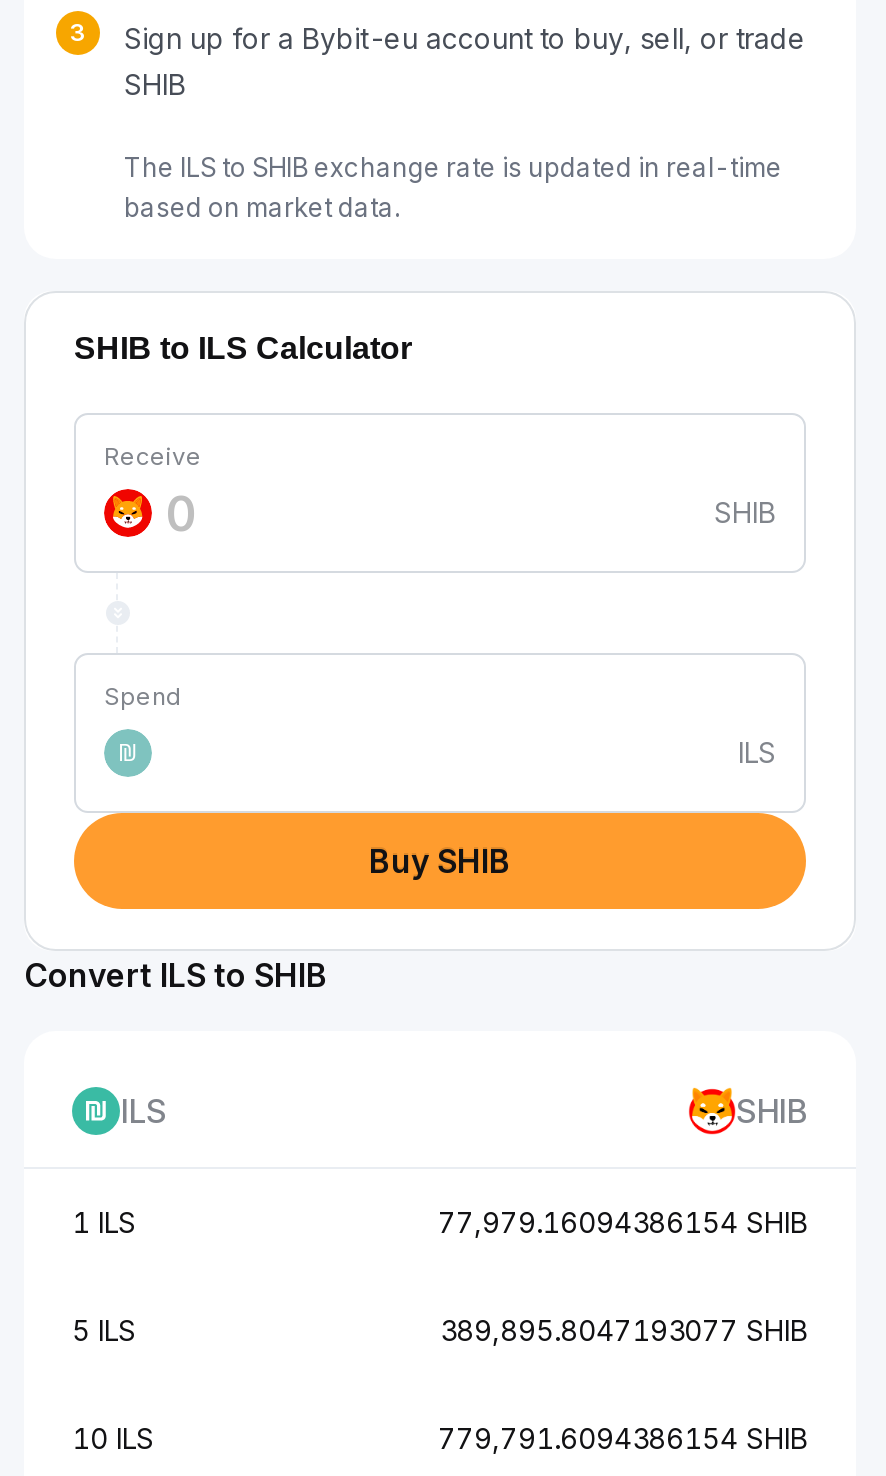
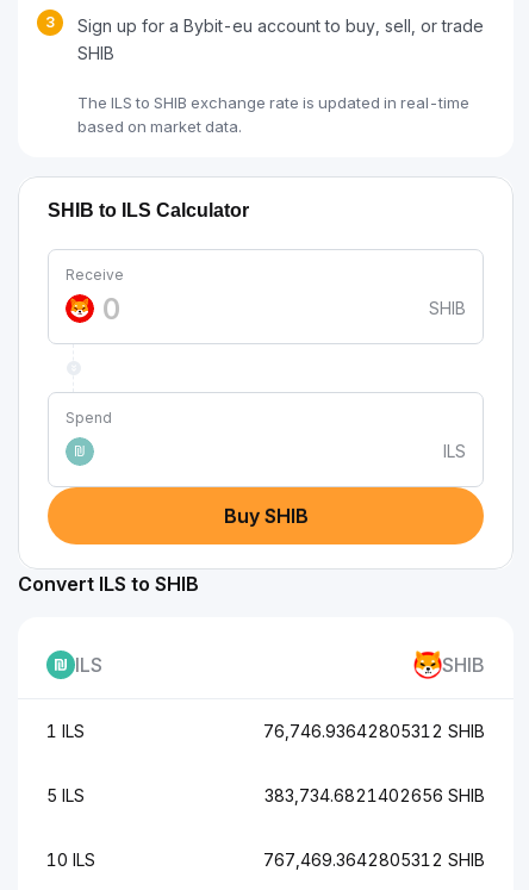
- 77,979.16094386154 SHIB
+ 76,746.93642805312 SHIB

- 389,895.8047193077 SHIB
+ 383,734.6821402656 SHIB

- 779,791.6094386154 SHIB
+ 767,469.3642805312 SHIB
